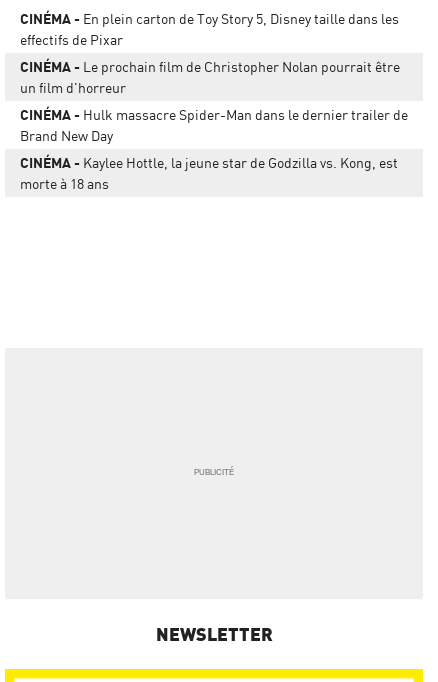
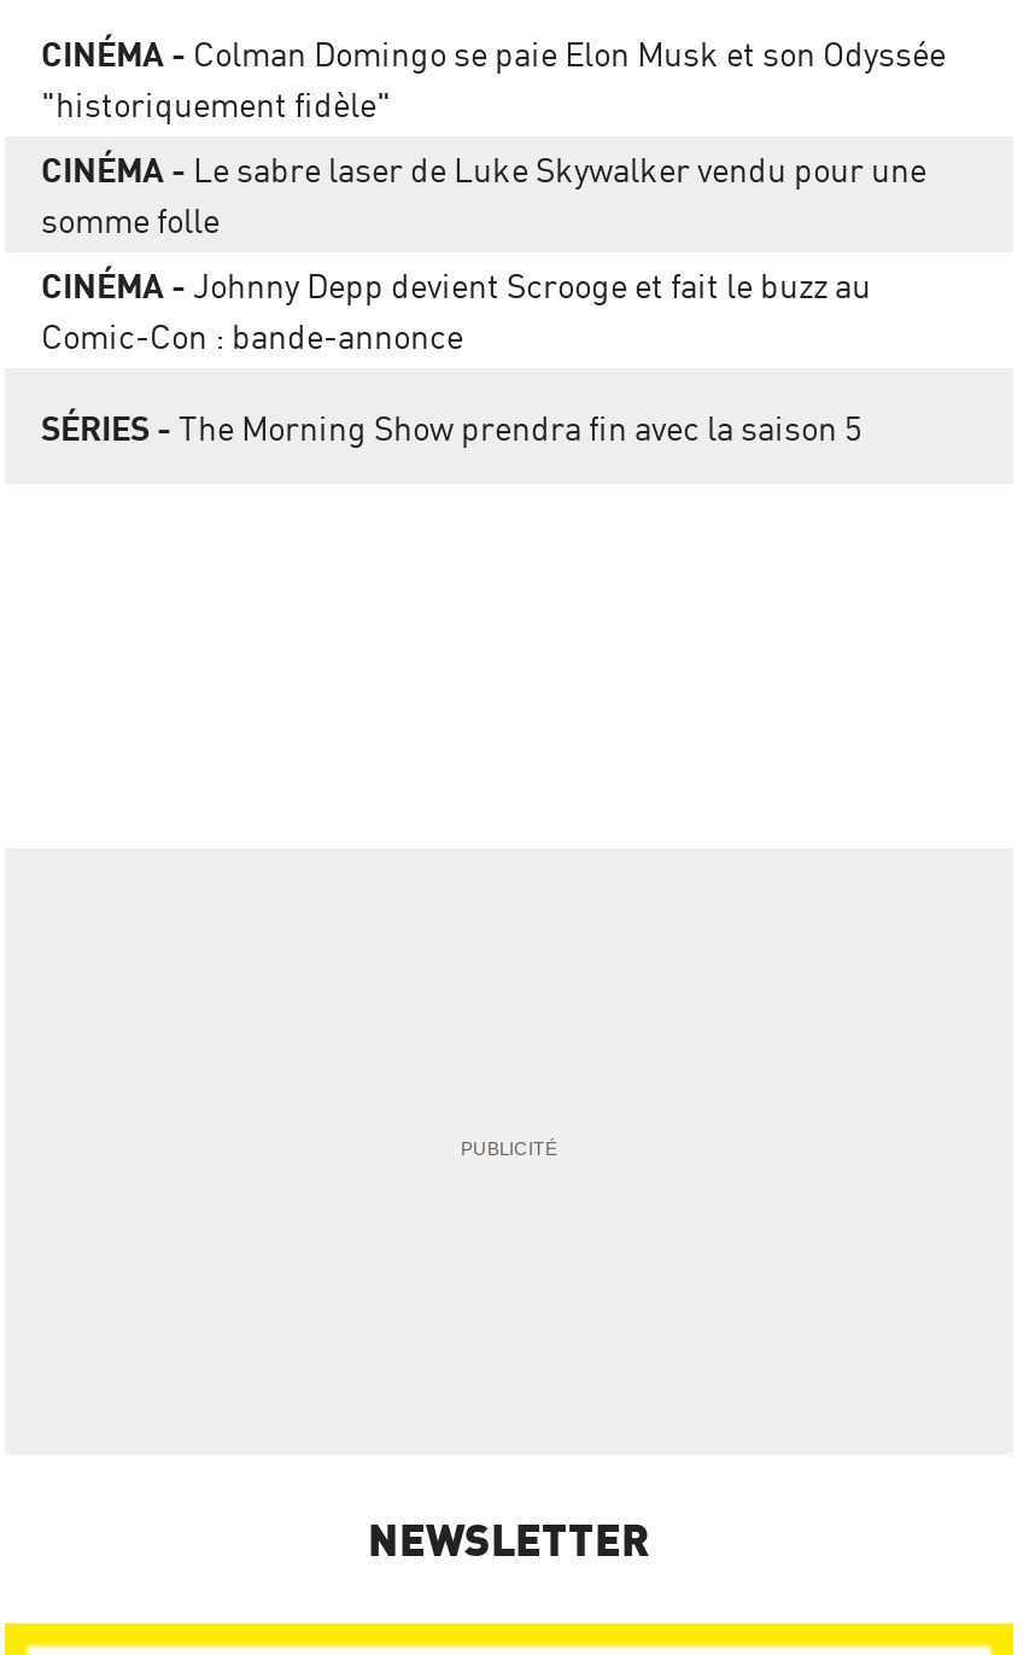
- En plein carton de Toy Story 5, Disney taille dans les
- effectifs de Pixar
+ Colman Domingo se paie Elon Musk et son Odyssée
+ "historiquement fidèle"

- Le prochain film de Christopher Nolan pourrait être
- un film d'horreur
+ Le sabre laser de Luke Skywalker vendu pour une
+ somme folle

- Hulk massacre Spider-Man dans le dernier trailer de
- Brand New Day
+ Johnny Depp devient Scrooge et fait le buzz au
+ Comic-Con : bande-annonce

- CINÉMA
- Kaylee Hottle, la jeune star de Godzilla vs. Kong, est
- morte à 18 ans
+ SÉRIES
+ The Morning Show prendra fin avec la saison 5
